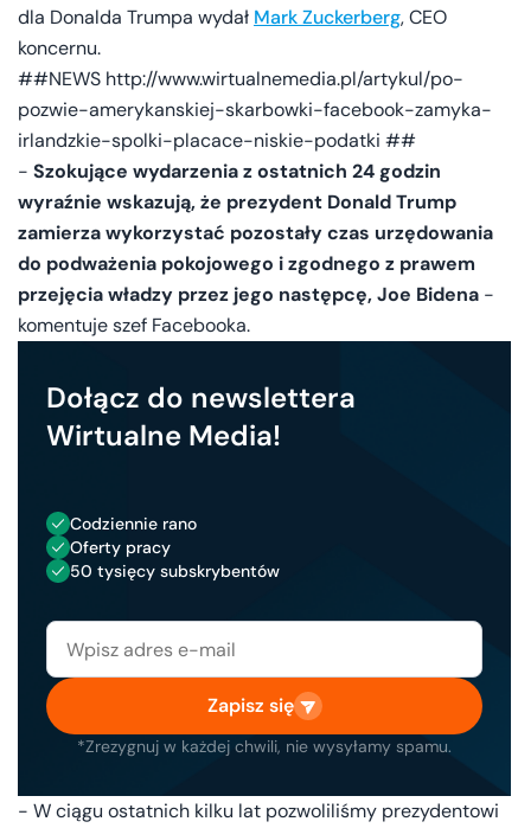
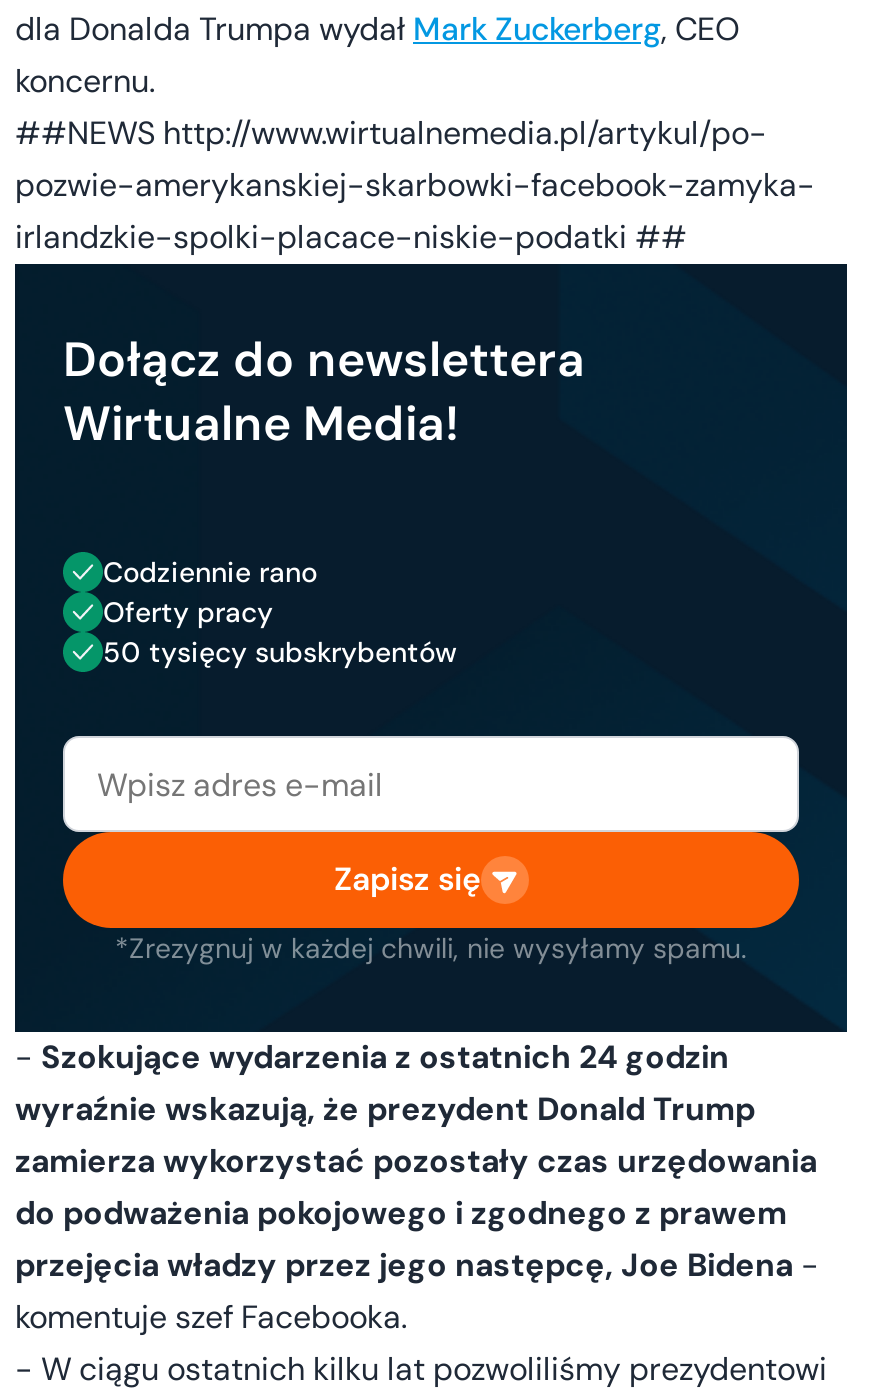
moved down: - Szokujące wydarzenia z ostatnich 24 godzin | wyraźnie wskazują, że prezydent Donald Trump | zamierza wykorzystać pozostały czas urzędowania | do podważenia pokojowego i zgodnego z prawem | przejęcia władzy przez jego następcę, Joe Bidena - | komentuje szef Facebooka.

moved up: Dołącz do newslettera | Wirtualne Media! | Codziennie rano | Oferty pracy | 50 tysięcy subskrybentów | Zapisz się | *Zrezygnuj w każdej chwili, nie wysyłamy spamu.
